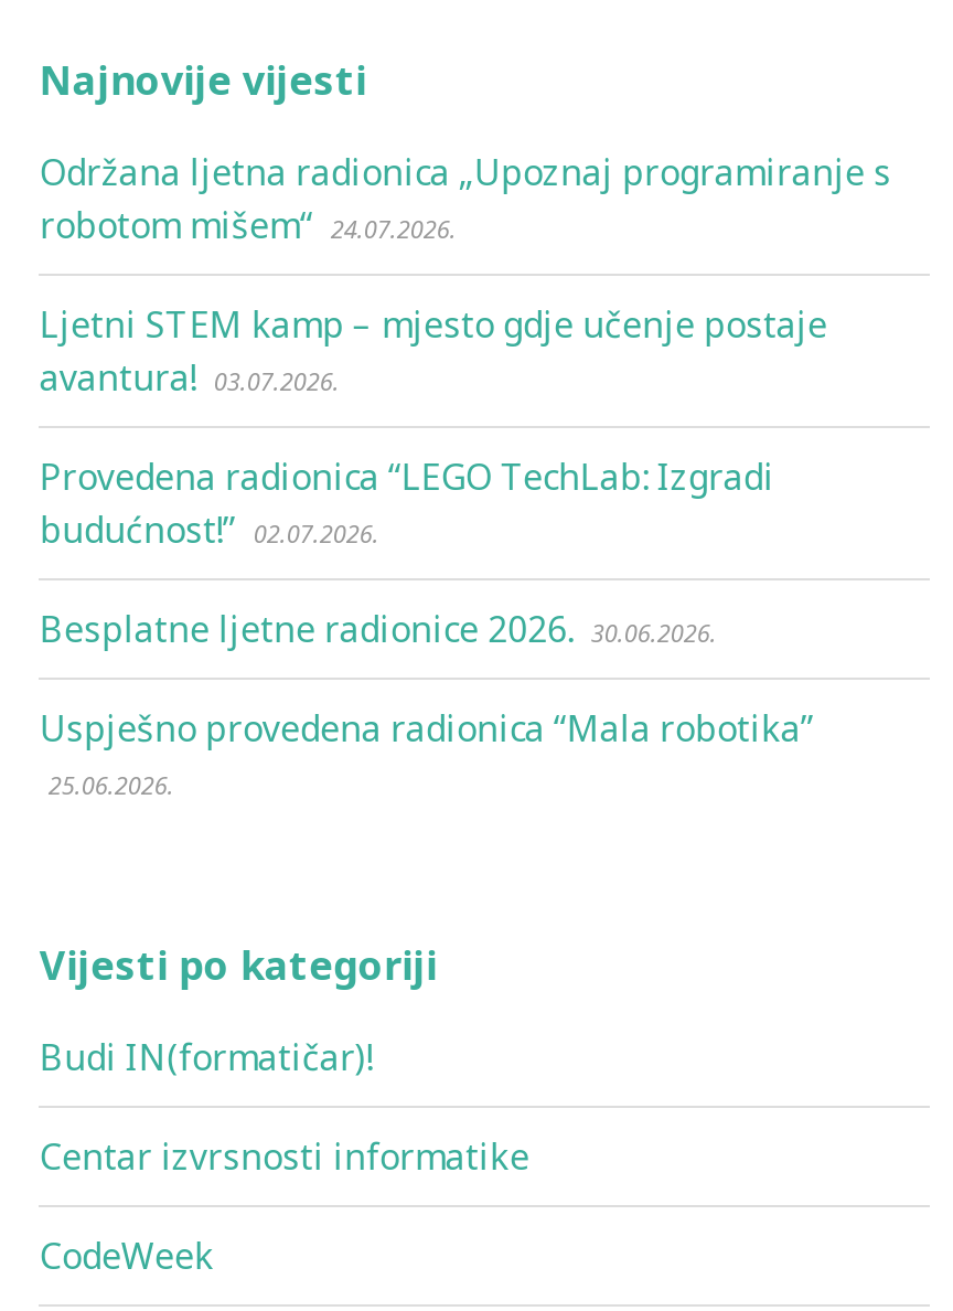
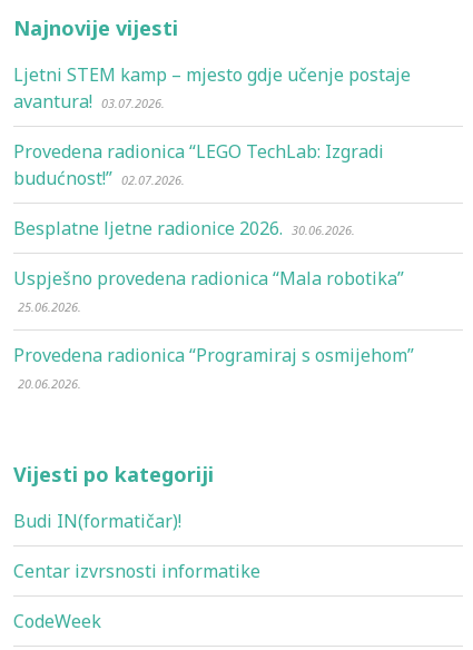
- Održana ljetna radionica „Upoznaj programiranje s
- robotom mišem“ 24.07.2026.

moved up: Ljetni STEM kamp – mjesto gdje učenje postaje | avantura! 03.07.2026. | Provedena radionica “LEGO TechLab: Izgradi | budućnost!” 02.07.2026. | Besplatne ljetne radionice 2026. 30.06.2026. | Uspješno provedena radionica “Mala robotika” | 25.06.2026.

+ Provedena radionica “Programiraj s osmijehom”
+ 20.06.2026.
